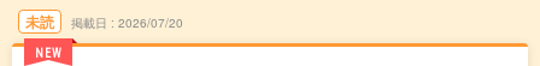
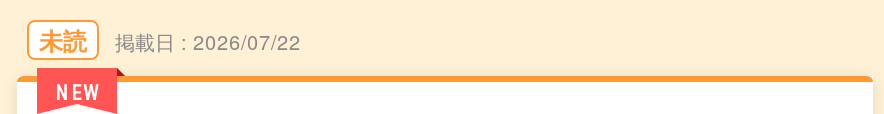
- 2026/07/20
+ 2026/07/22
